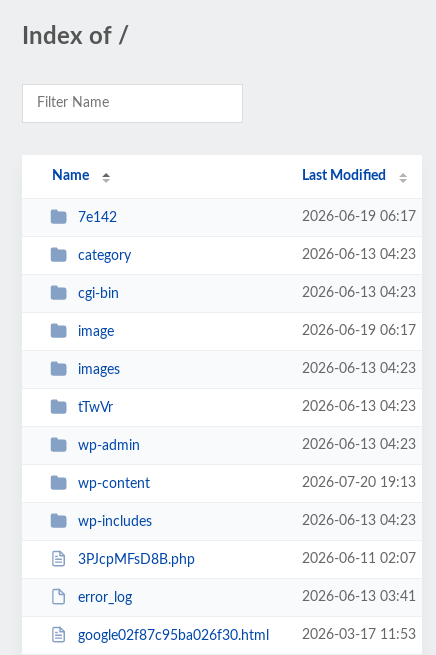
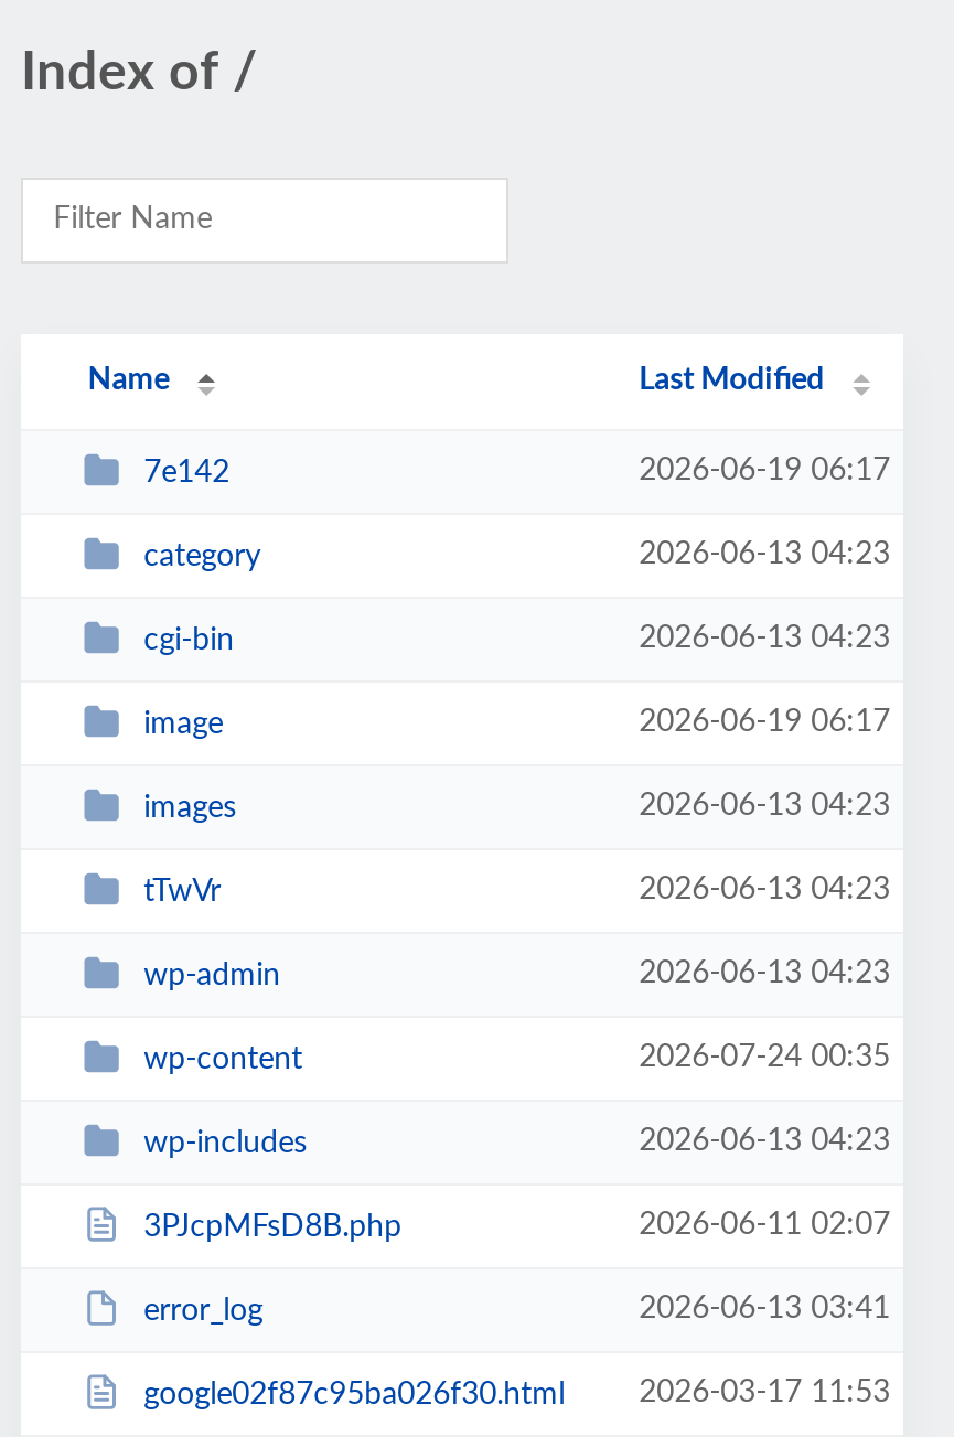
- 2026-07-20 19:13
+ 2026-07-24 00:35
